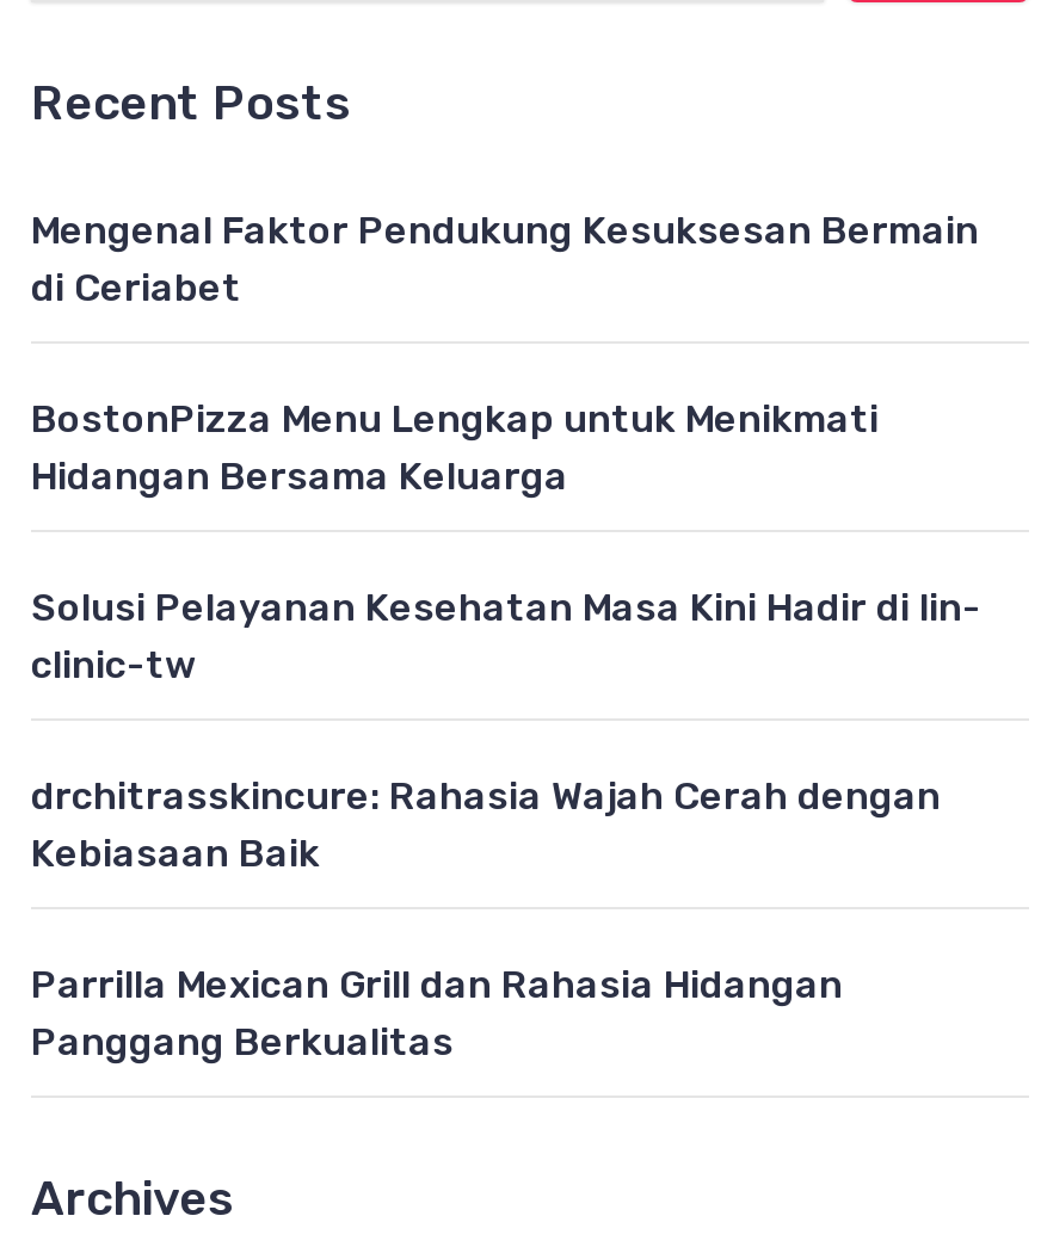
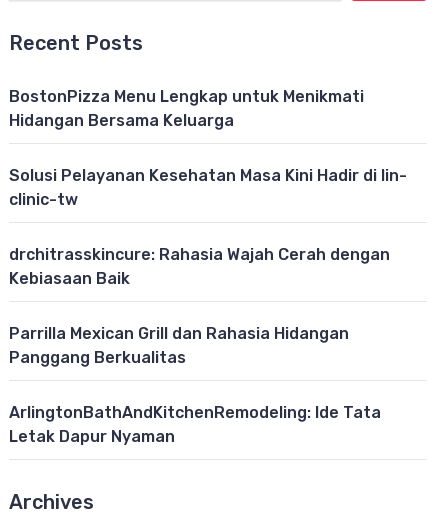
- Mengenal Faktor Pendukung Kesuksesan Bermain
- di Ceriabet

moved up: BostonPizza Menu Lengkap untuk Menikmati | Hidangan Bersama Keluarga | Solusi Pelayanan Kesehatan Masa Kini Hadir di lin- | clinic-tw | drchitrasskincure: Rahasia Wajah Cerah dengan | Kebiasaan Baik | Parrilla Mexican Grill dan Rahasia Hidangan | Panggang Berkualitas

+ ArlingtonBathAndKitchenRemodeling: Ide Tata
+ Letak Dapur Nyaman
